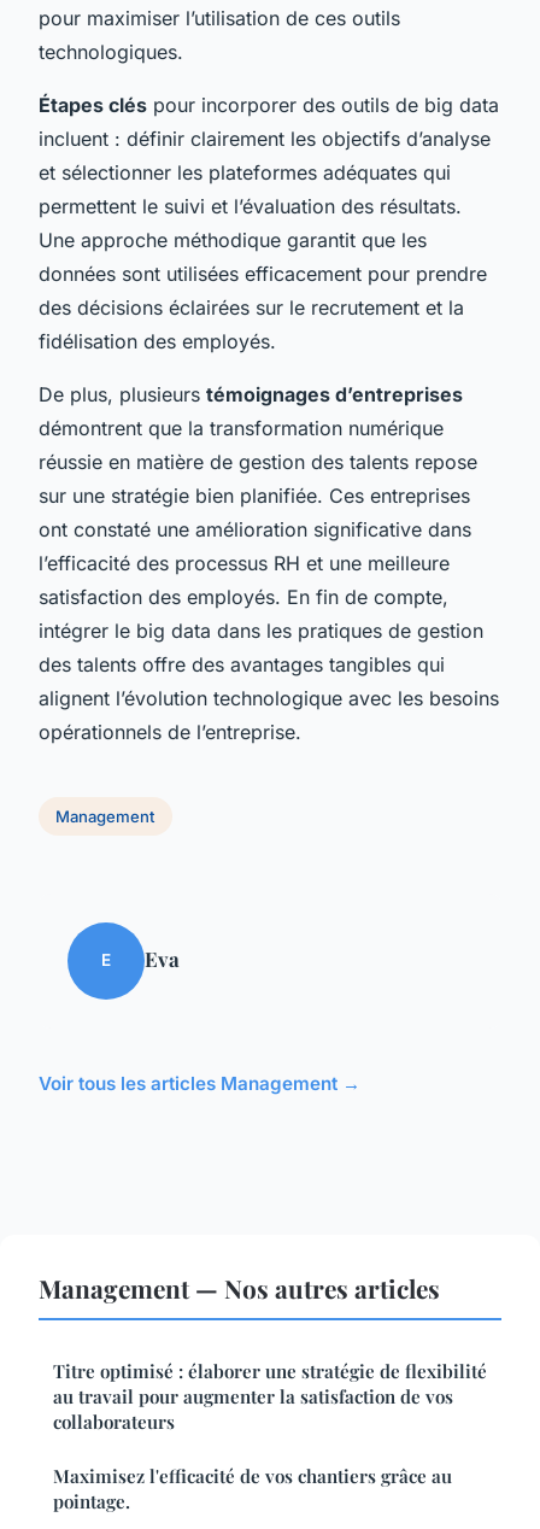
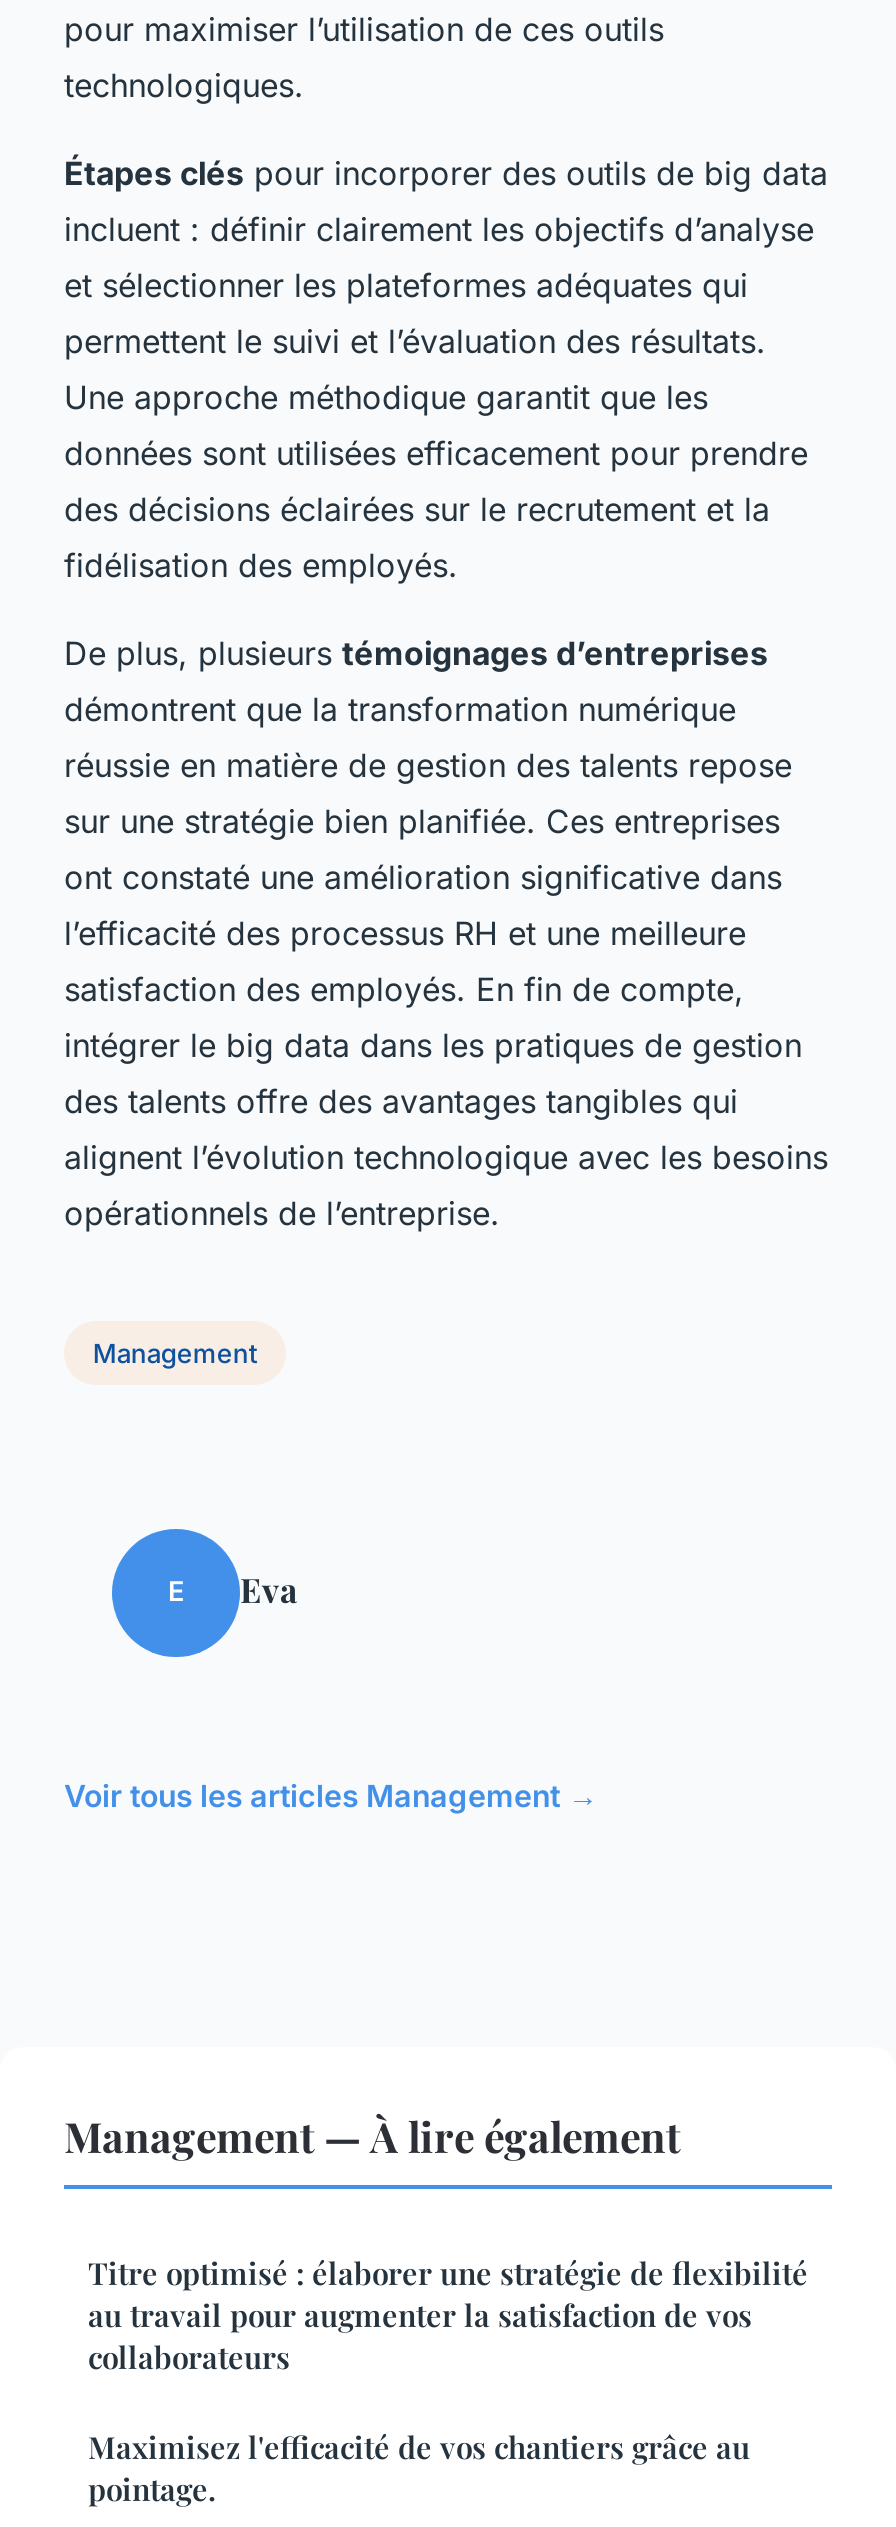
- Management — Nos autres articles
+ Management — À lire également
